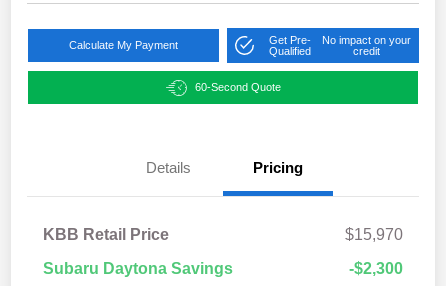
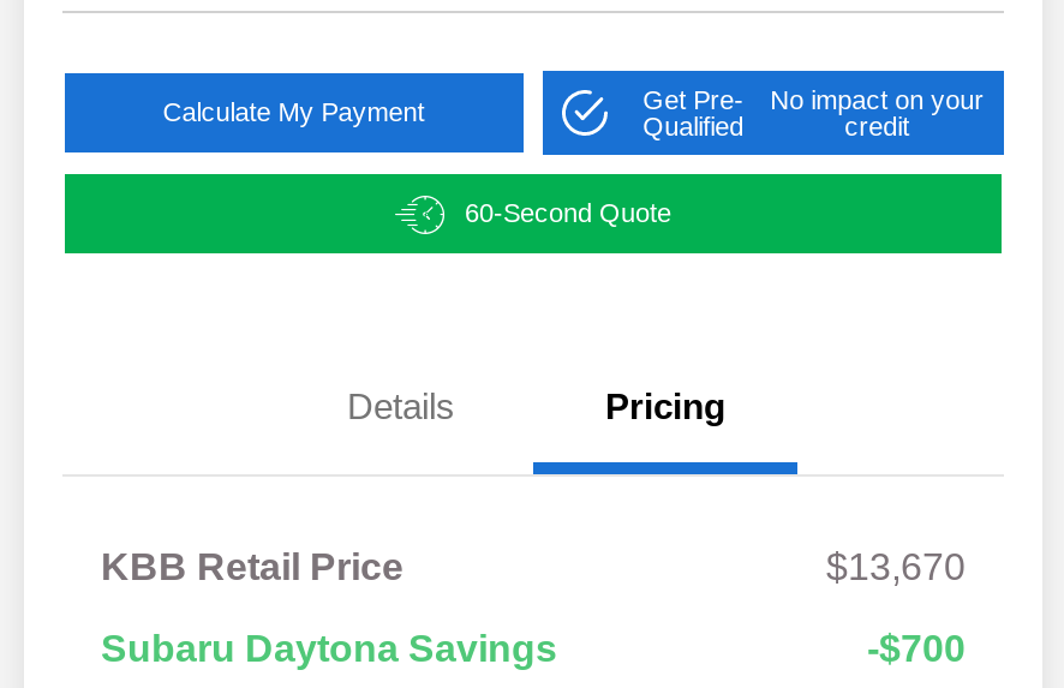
- $15,970
+ $13,670

- -$2,300
+ -$700
